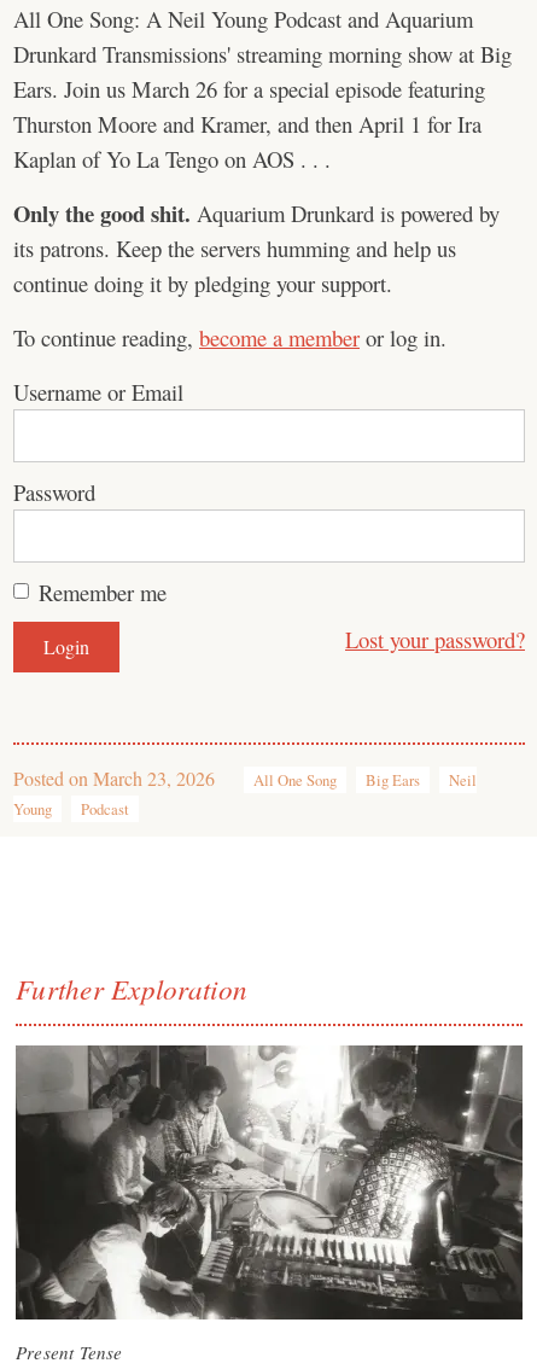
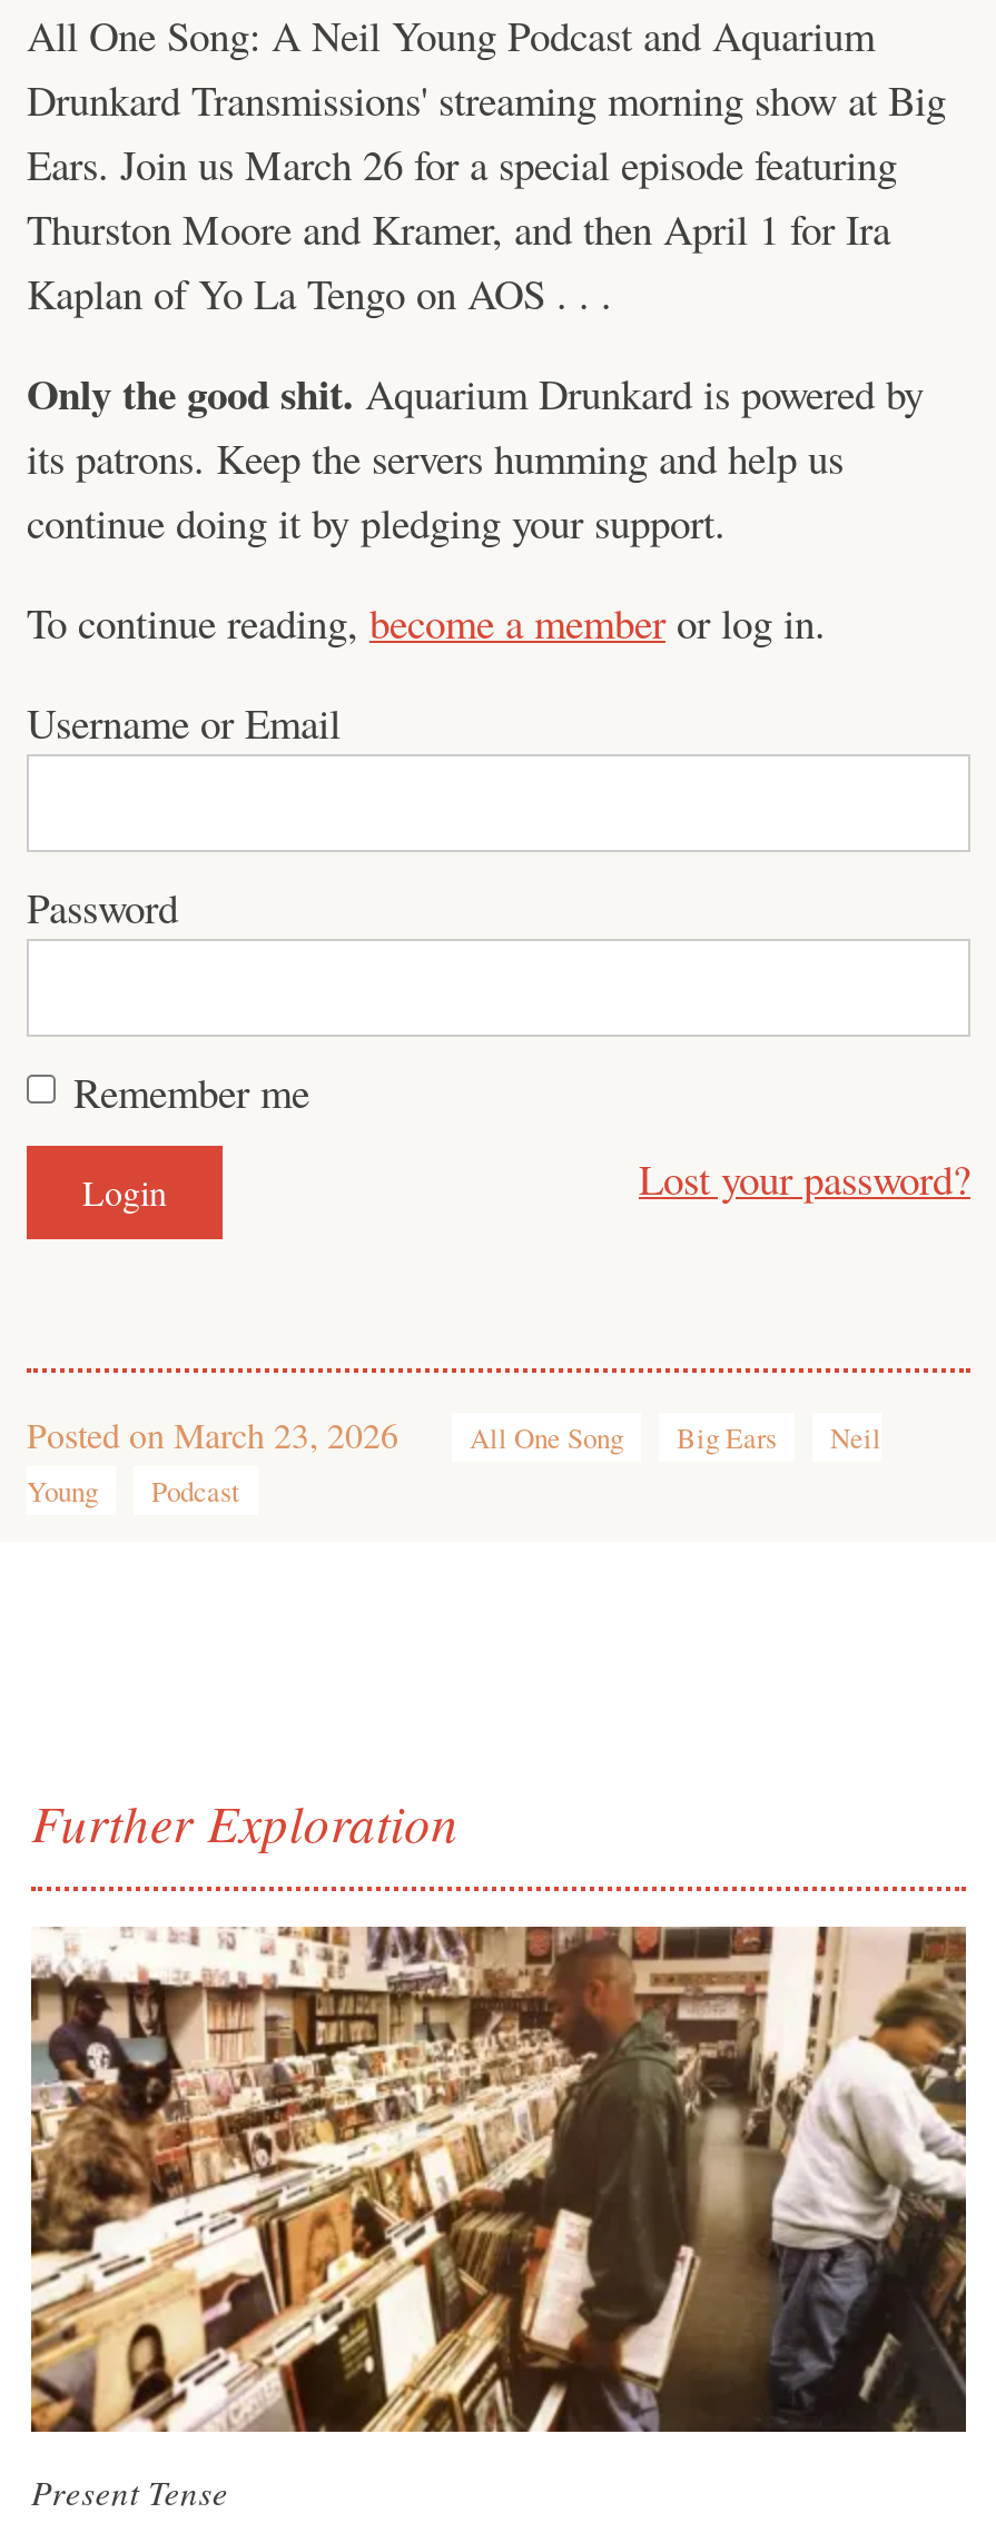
- [image]
+ [image]
